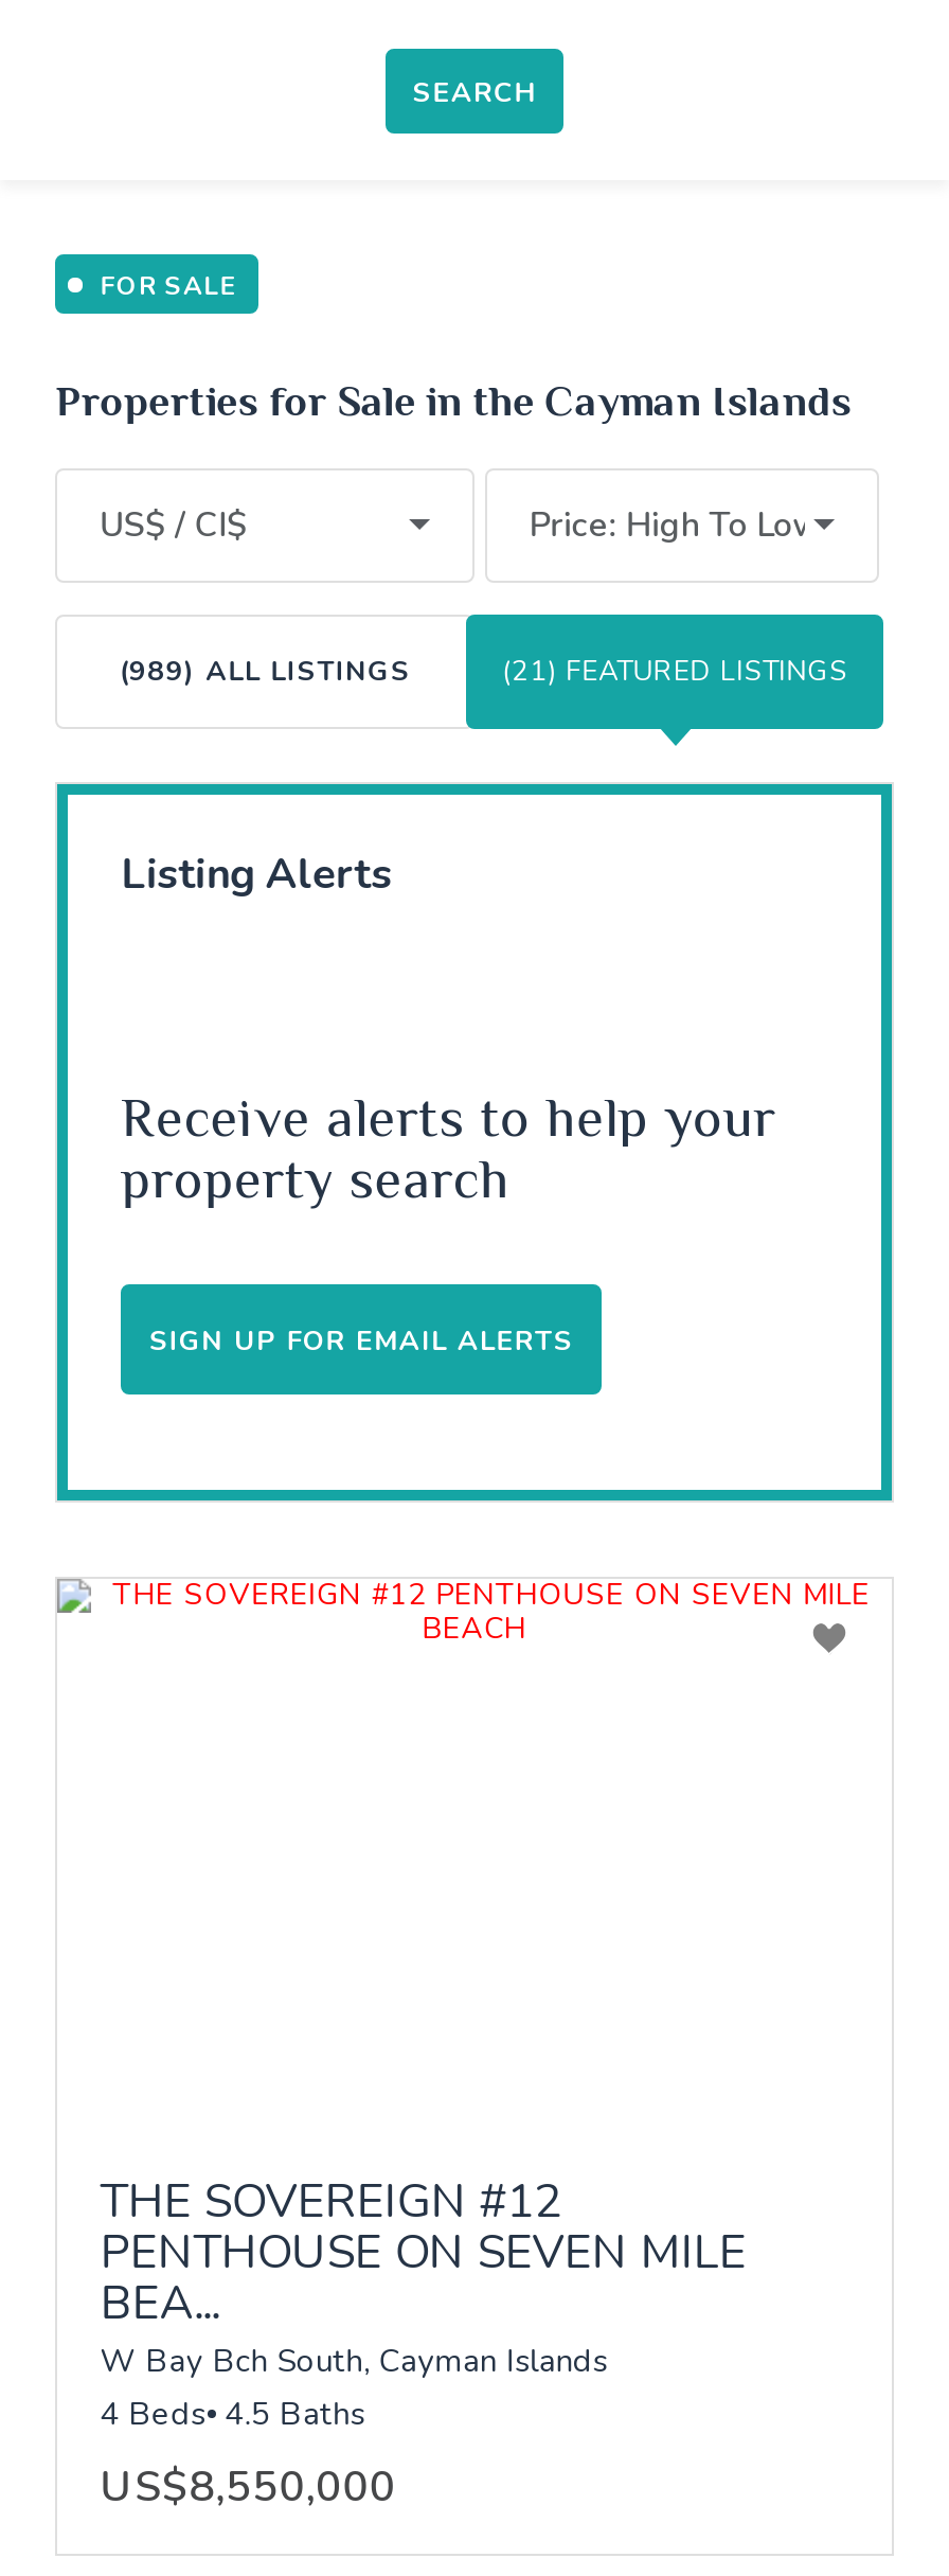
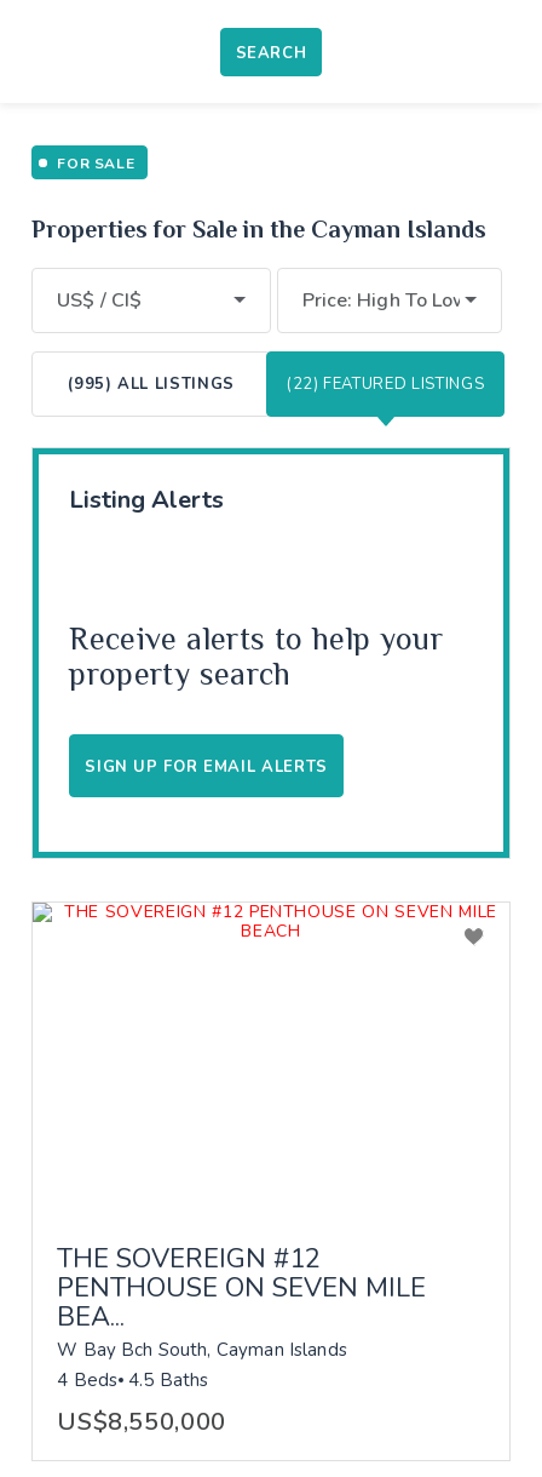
- (989) ALL LISTINGS
+ (995) ALL LISTINGS

- (21) FEATURED LISTINGS
+ (22) FEATURED LISTINGS
